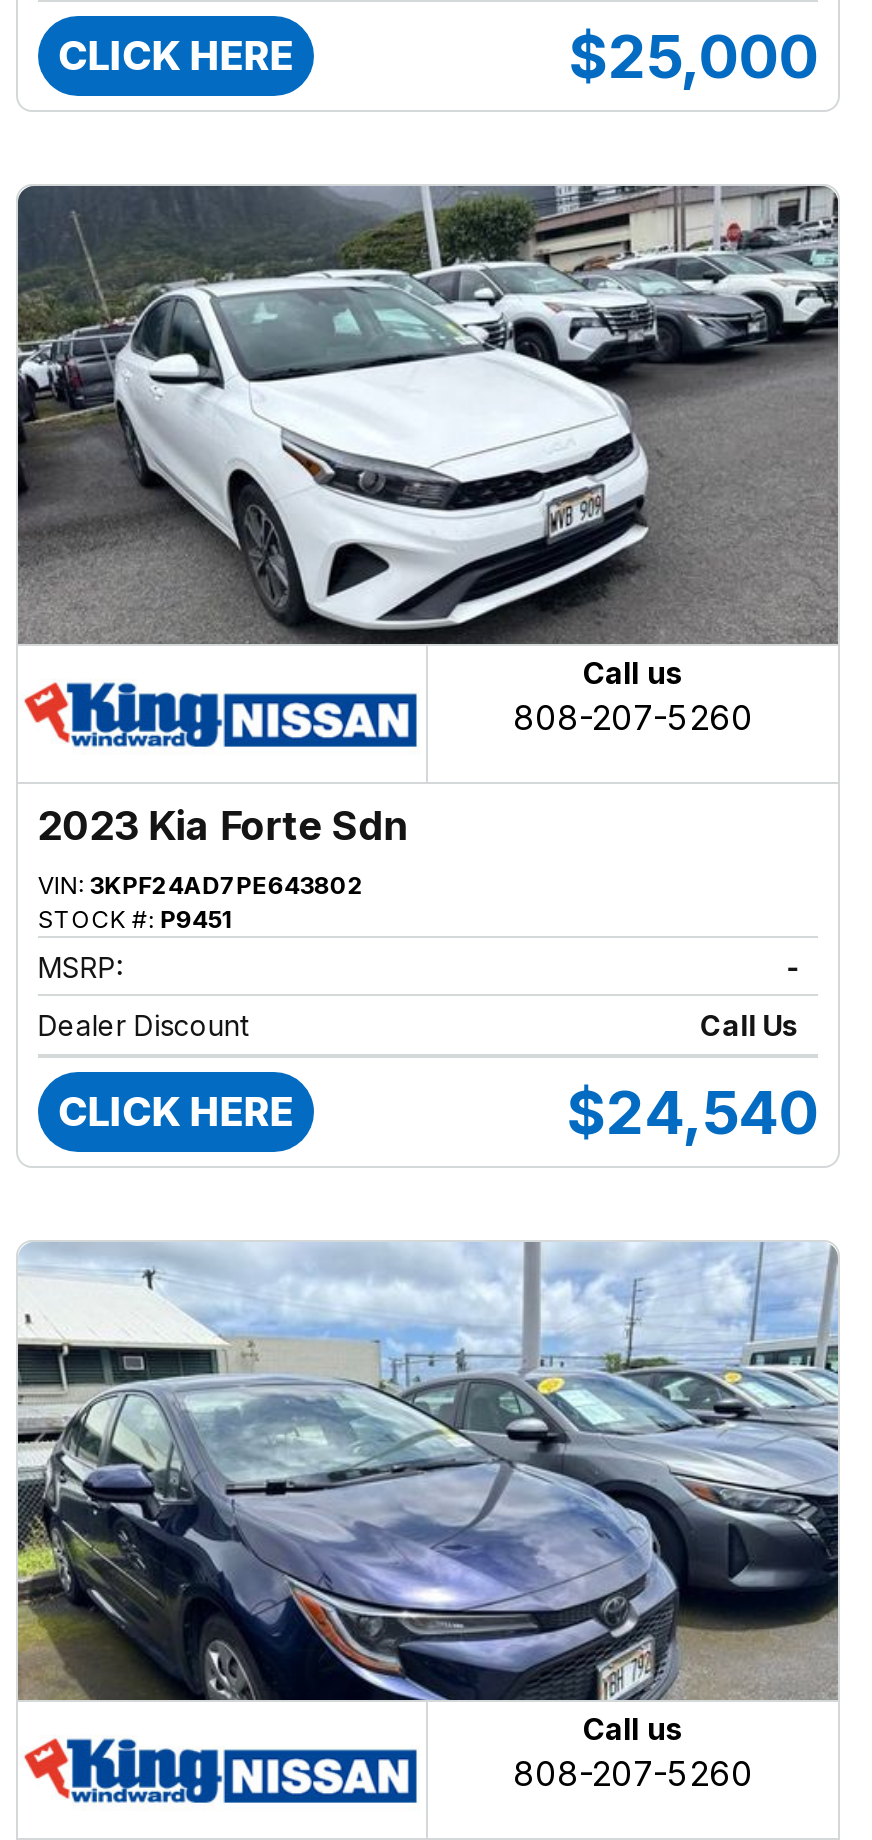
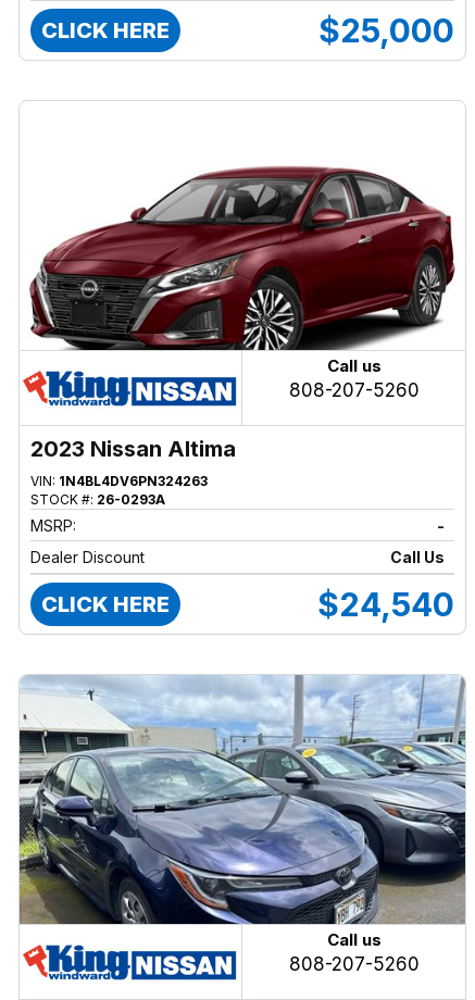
- [image]
+ [image]

- 2023 Kia Forte Sdn
- VIN: 3KPF24AD7PE643802
- STOCK #: P9451
+ 2023 Nissan Altima
+ VIN: 1N4BL4DV6PN324263
+ STOCK #: 26-0293A
